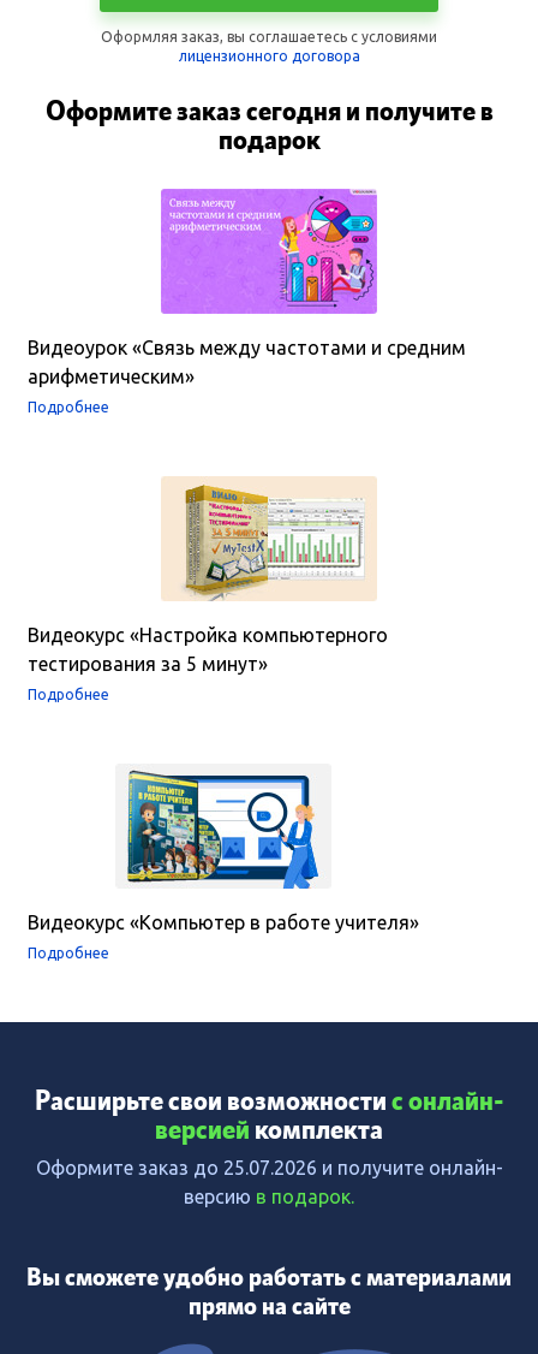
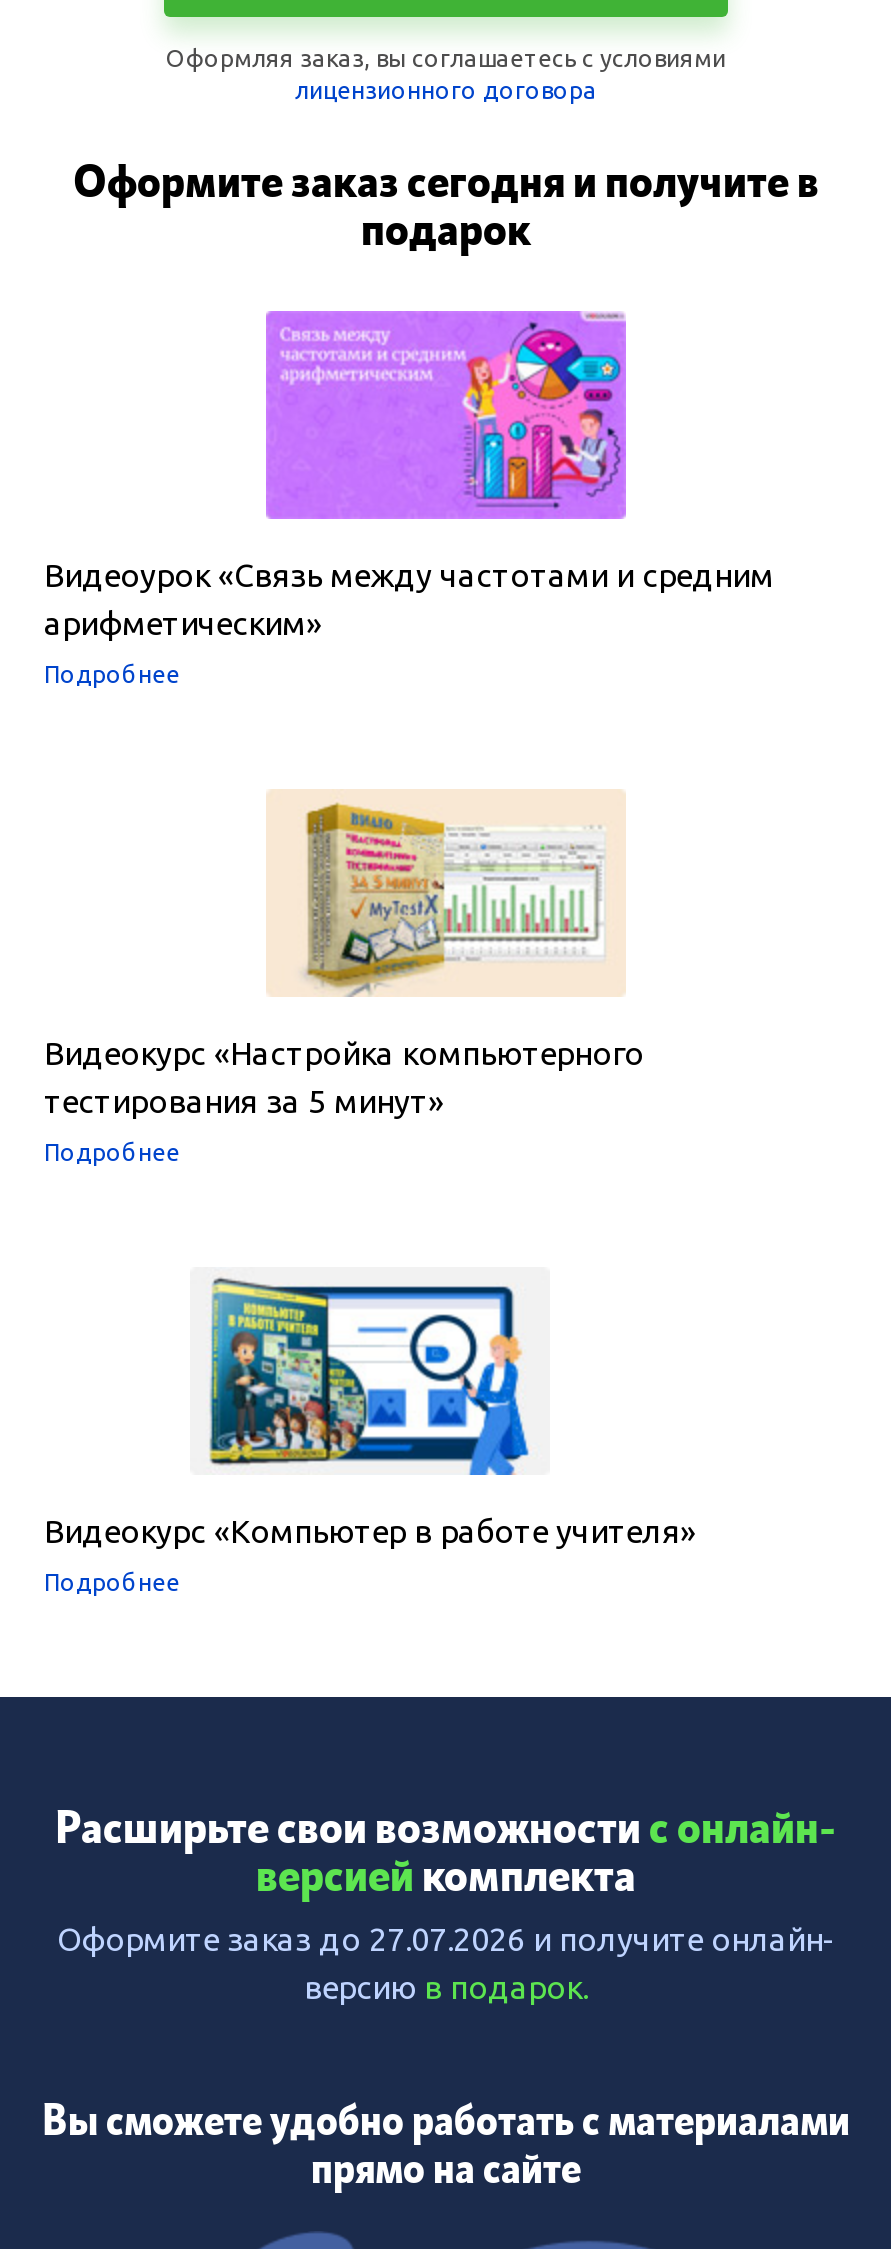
- Оформите заказ до 25.07.2026 и получите онлайн-
+ Оформите заказ до 27.07.2026 и получите онлайн-
